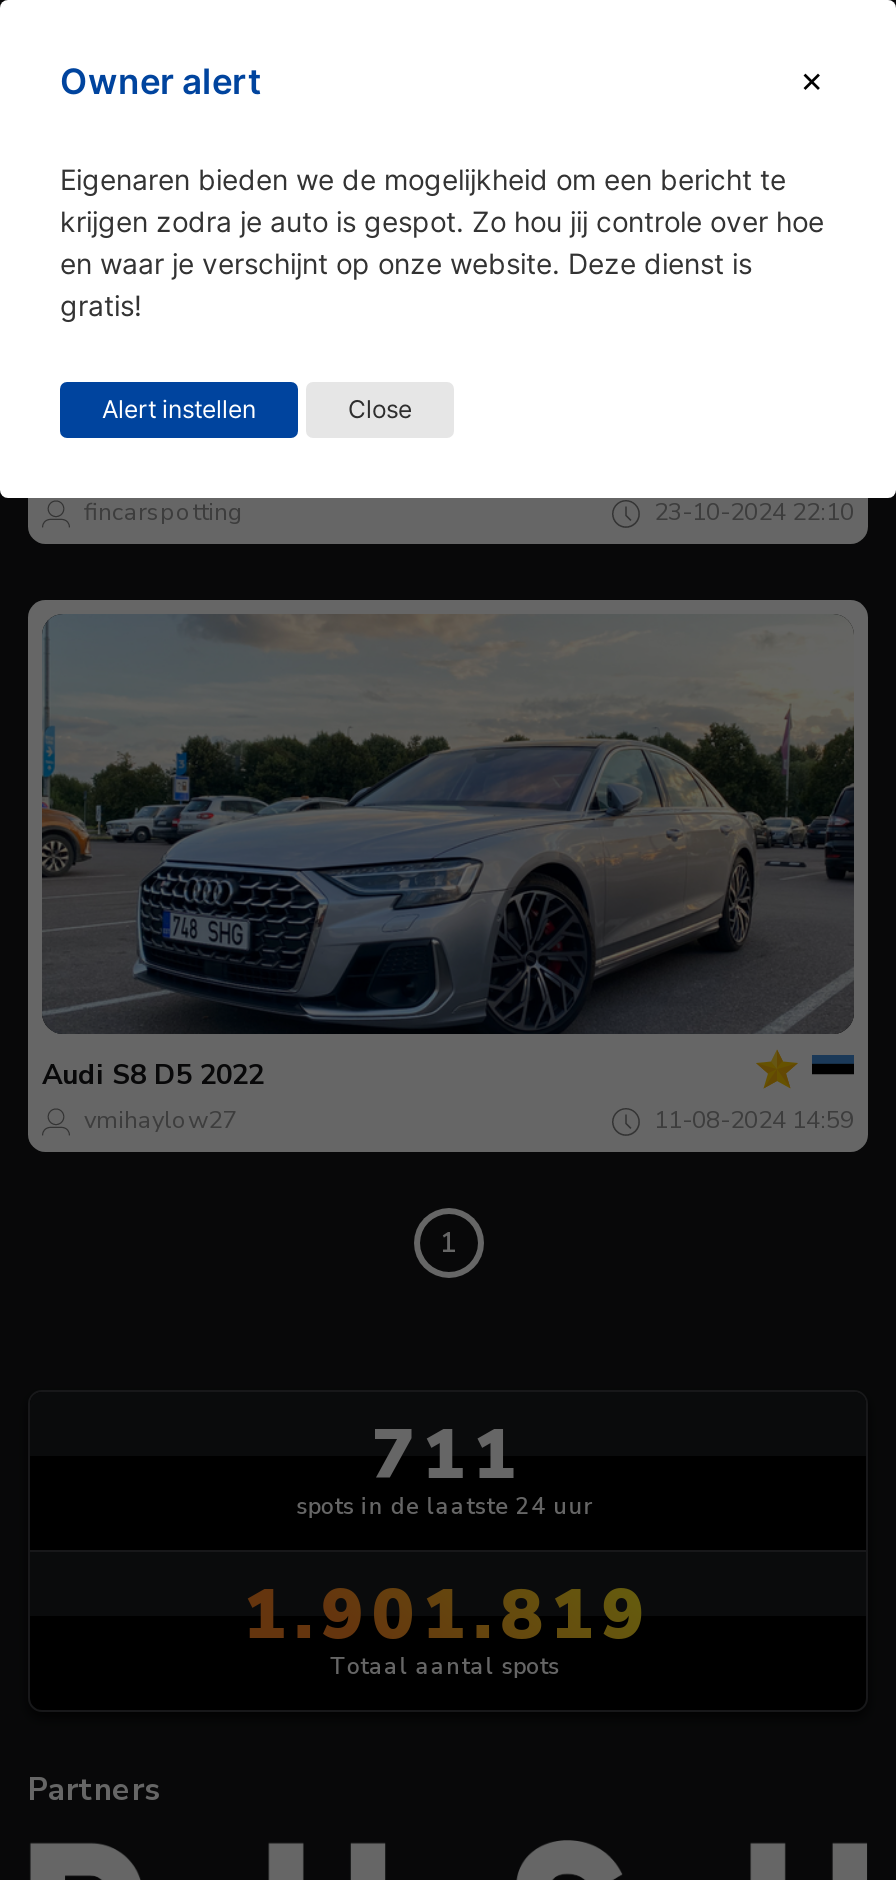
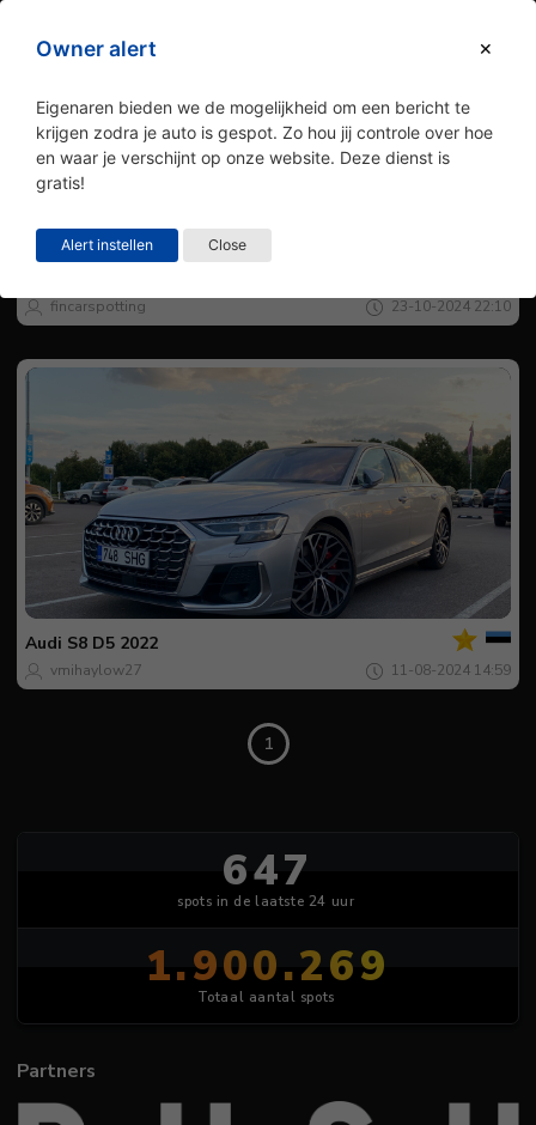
- 711
+ 647

- 1.901.819
+ 1.900.269
